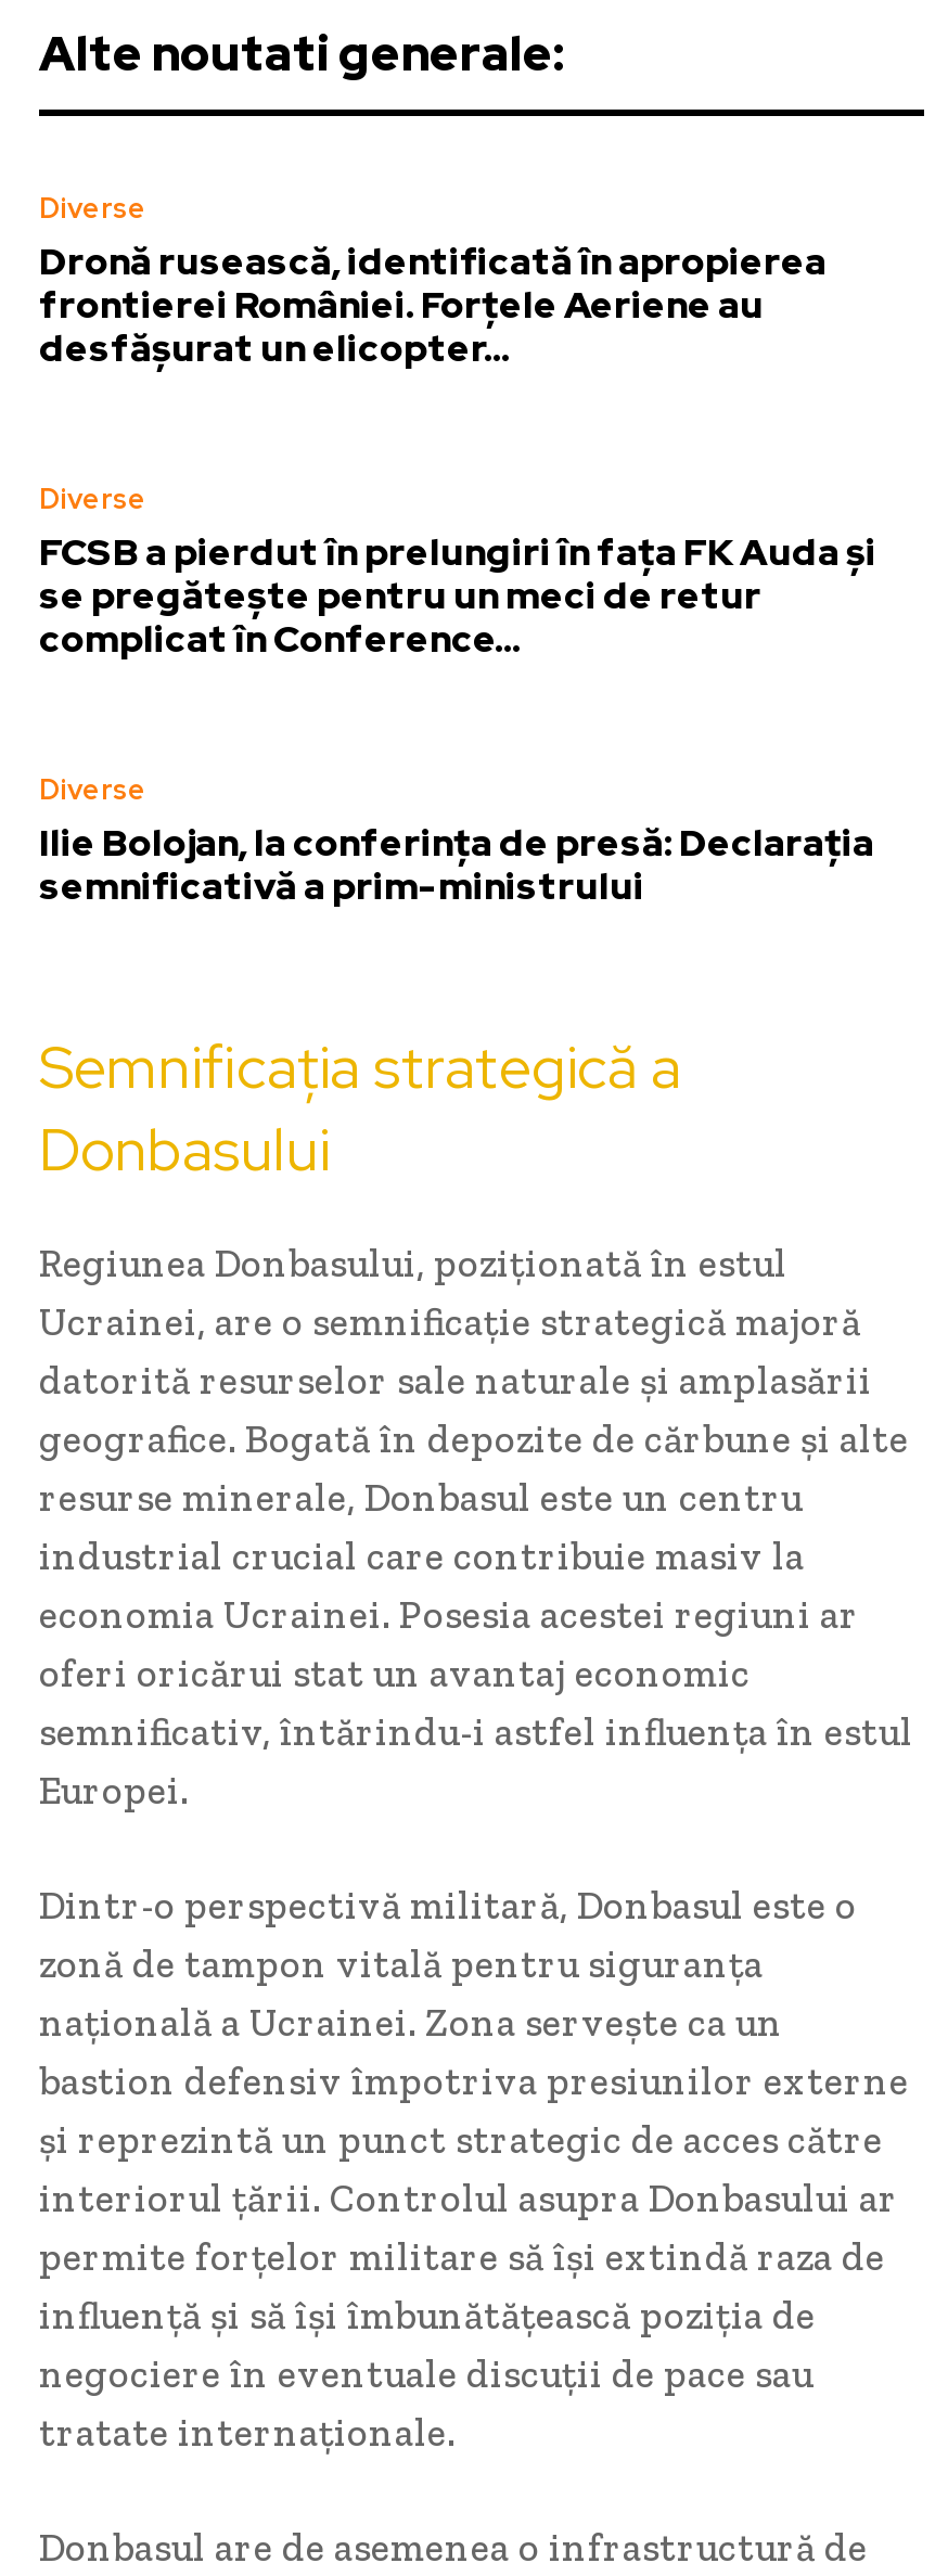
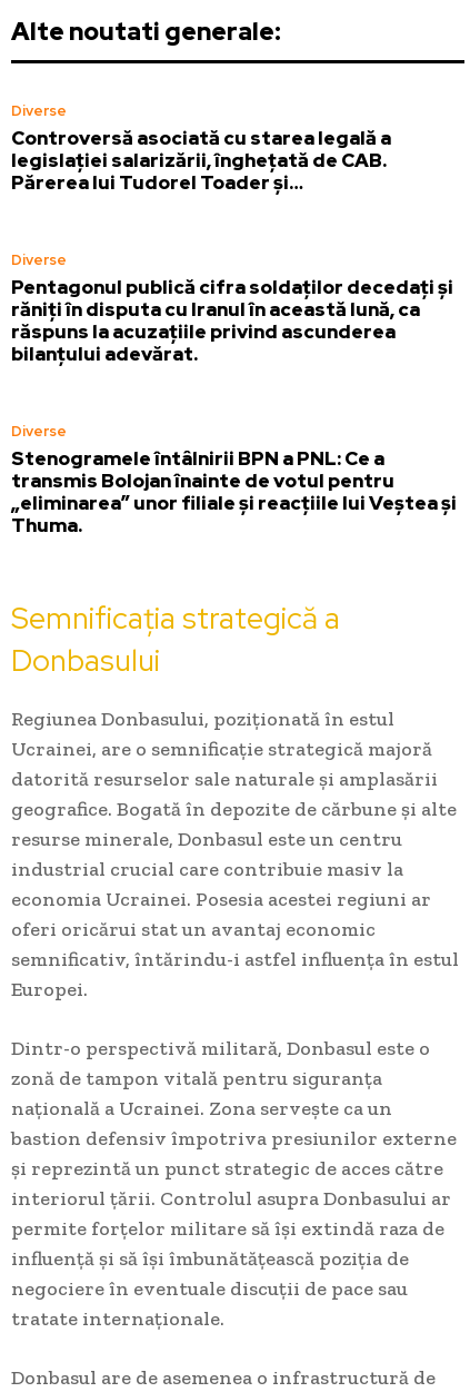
- Dronă rusească, identificată în apropierea
- frontierei României. Forțele Aeriene au
- desfășurat un elicopter…
+ Controversă asociată cu starea legală a
+ legislației salarizării, înghețată de CAB.
+ Părerea lui Tudorel Toader și…

- FCSB a pierdut în prelungiri în fața FK Auda și
- se pregătește pentru un meci de retur
- complicat în Conference…
+ Pentagonul publică cifra soldaților decedați și
+ răniți în disputa cu Iranul în această lună, ca
+ răspuns la acuzațiile privind ascunderea
+ bilanțului adevărat.

- Ilie Bolojan, la conferința de presă: Declarația
- semnificativă a prim-ministrului
+ Stenogramele întâlnirii BPN a PNL: Ce a
+ transmis Bolojan înainte de votul pentru
+ „eliminarea” unor filiale și reacțiile lui Veștea și
+ Thuma.
